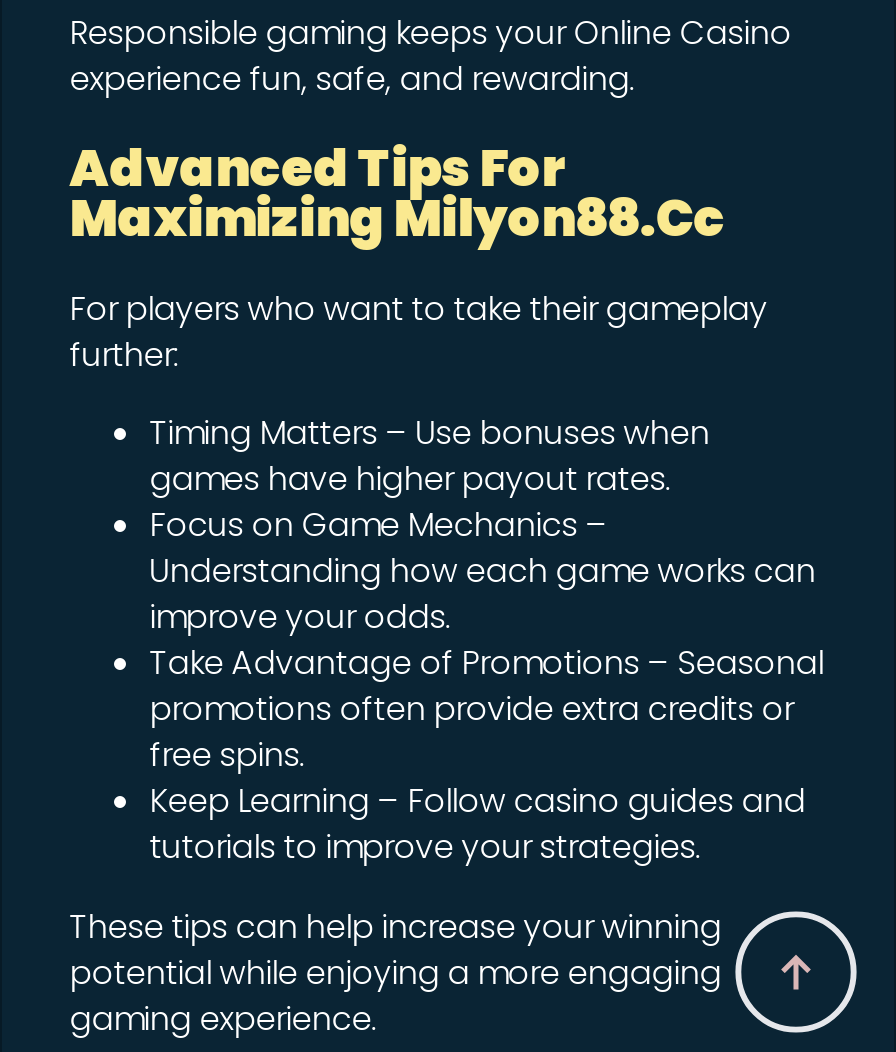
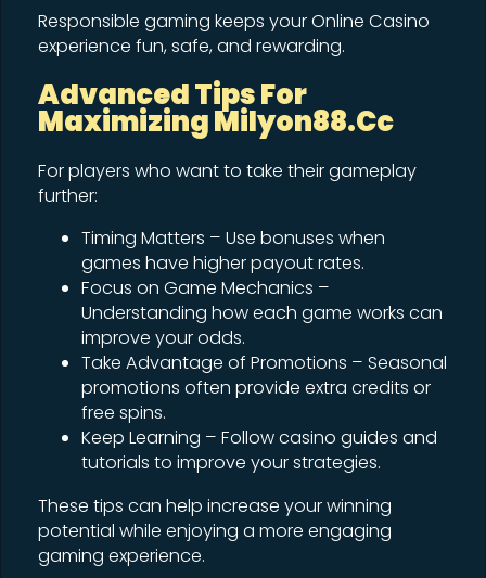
- [image]
